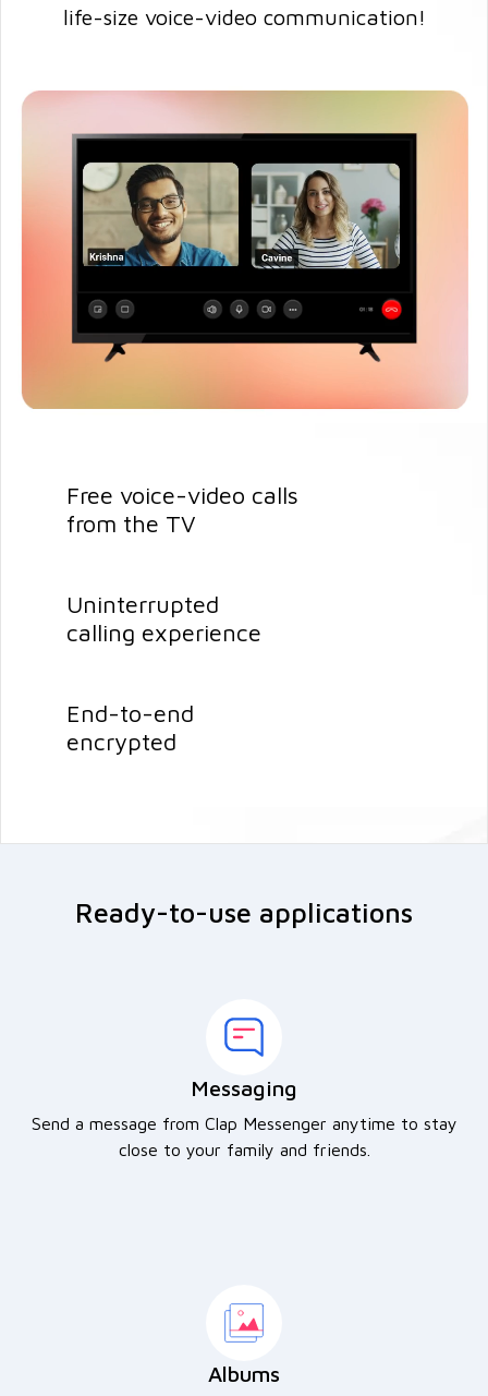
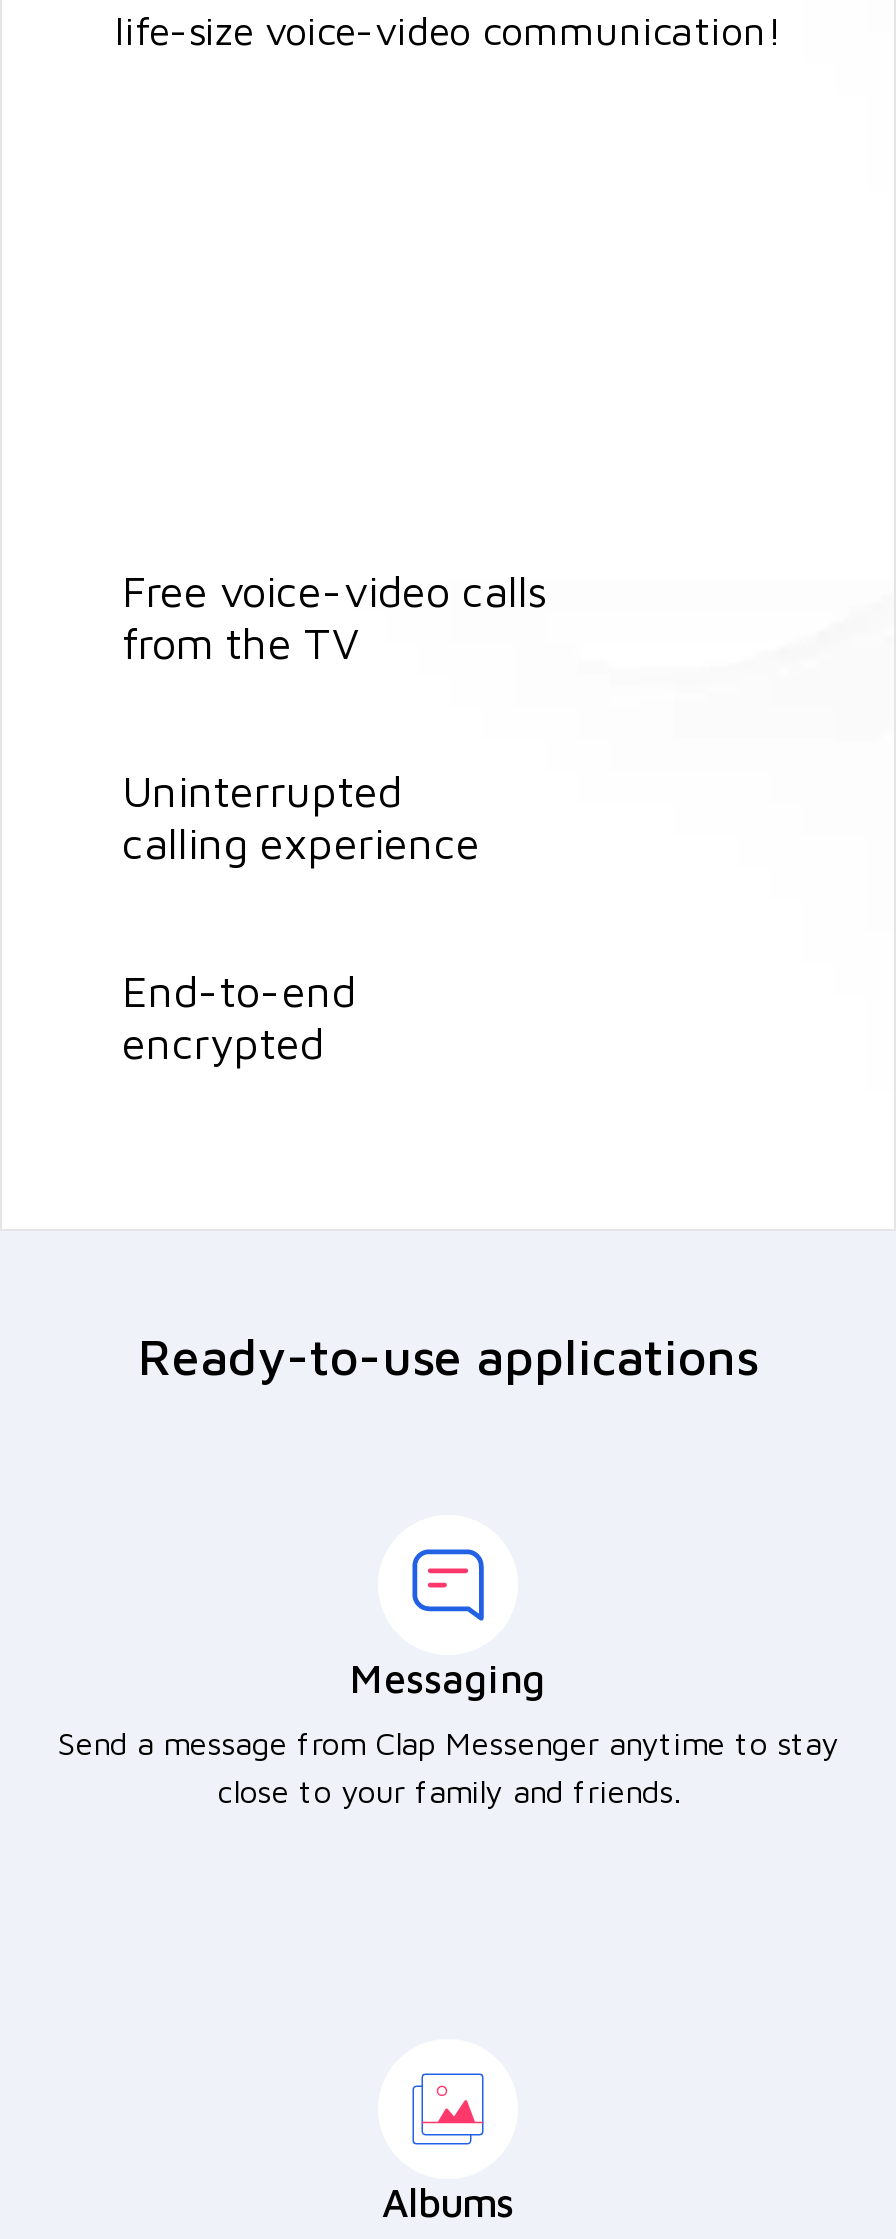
- [image]
